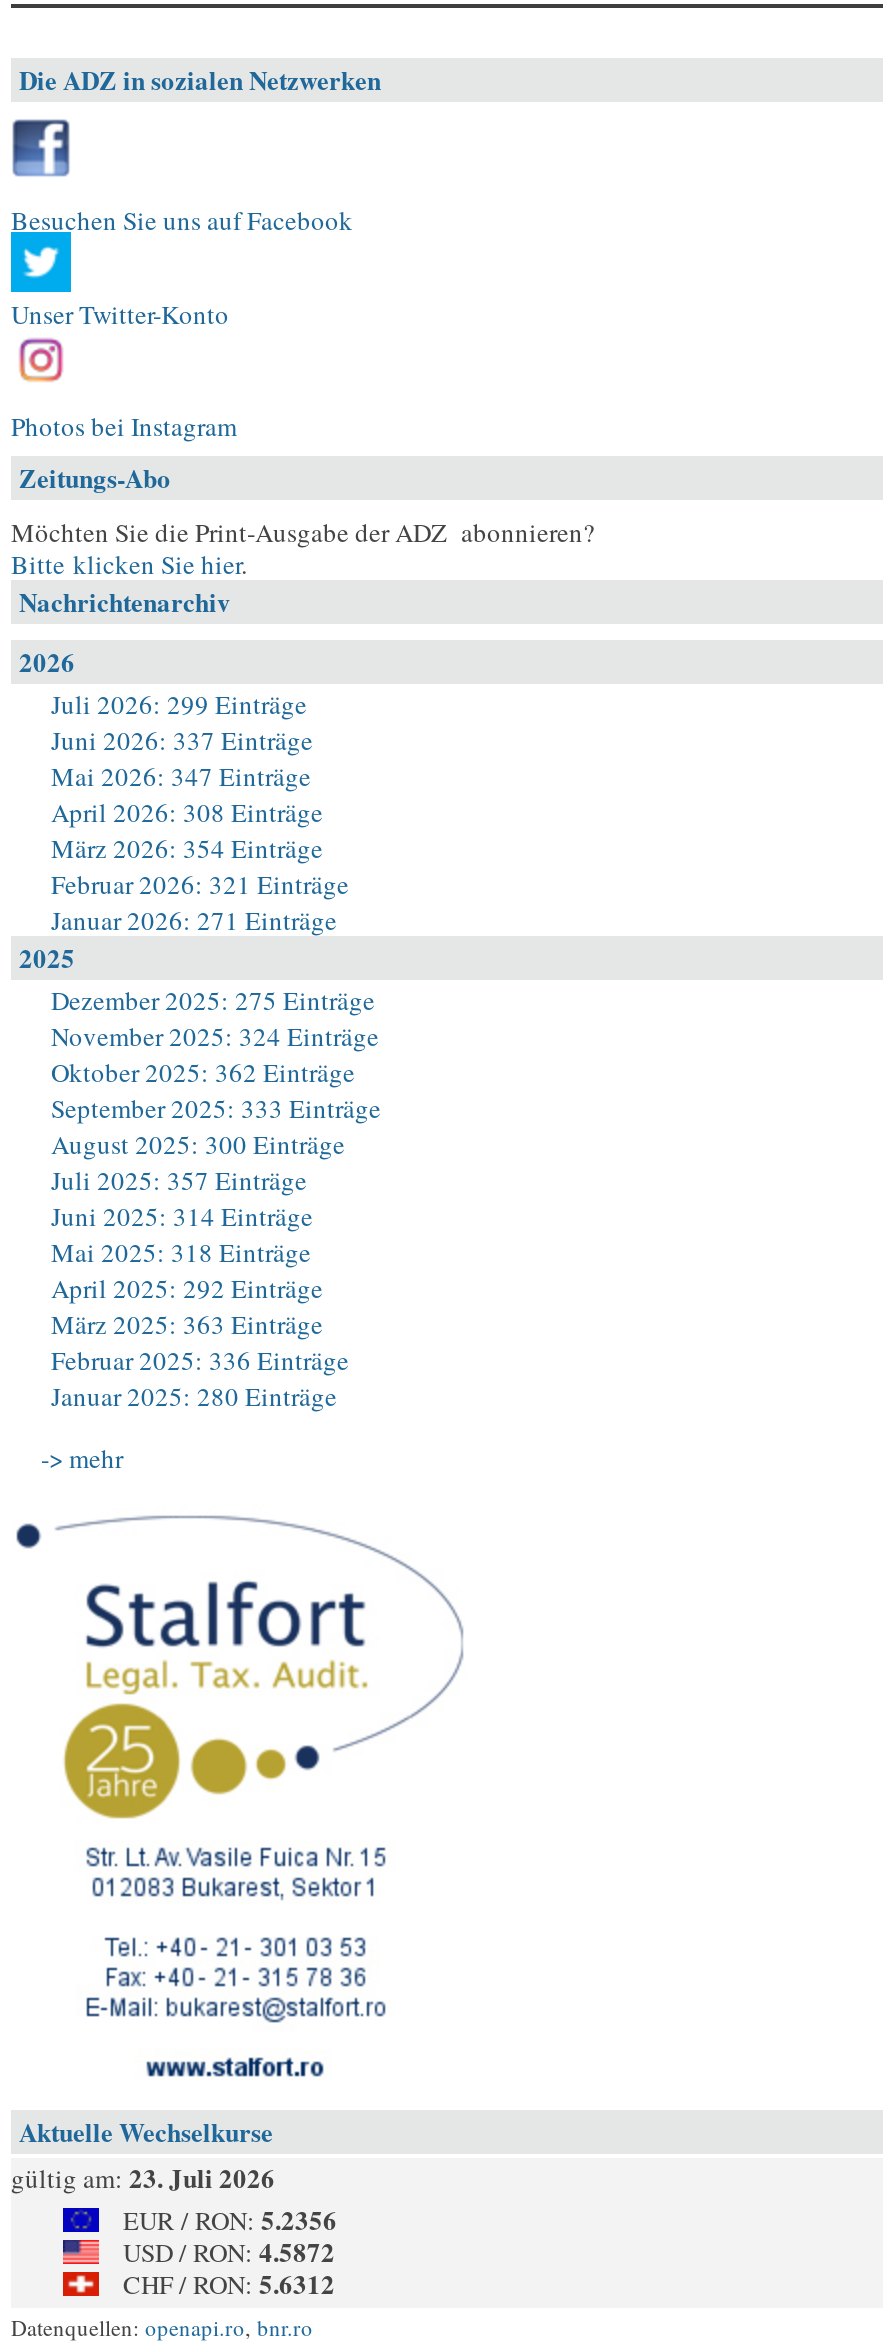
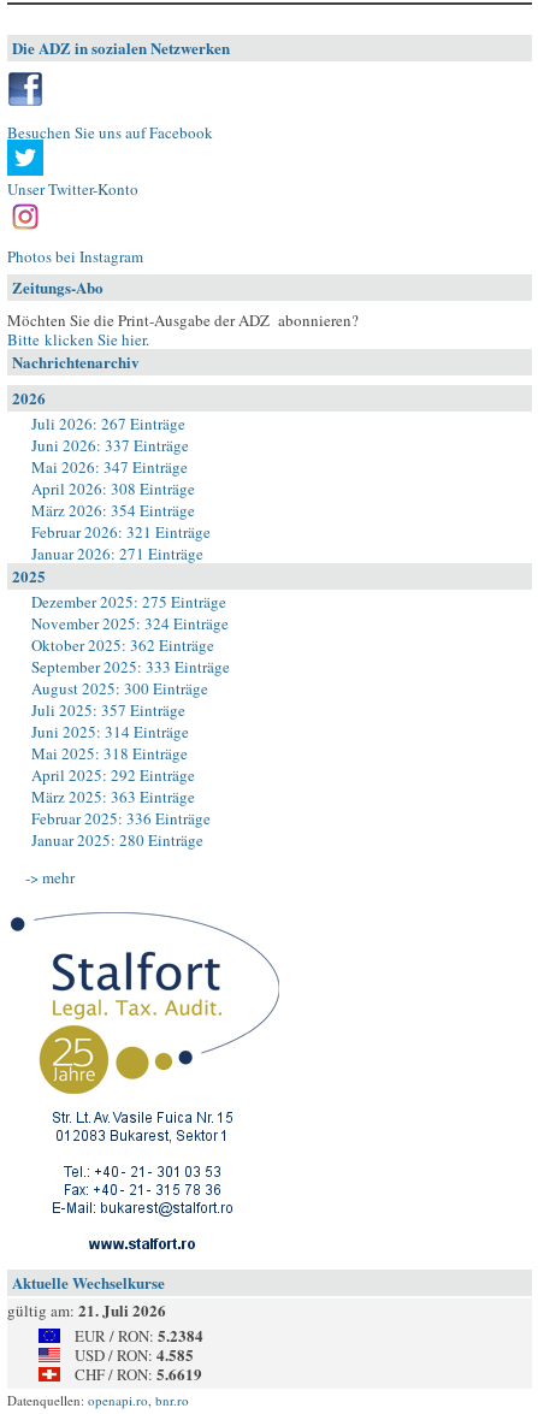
- Juli 2026: 299 Einträge
+ Juli 2026: 267 Einträge

- gültig am: 23. Juli 2026
+ gültig am: 21. Juli 2026

- EUR / RON: 5.2356
+ EUR / RON: 5.2384

- USD / RON: 4.5872
+ USD / RON: 4.585

- CHF / RON: 5.6312
+ CHF / RON: 5.6619
